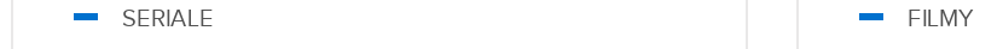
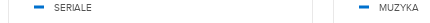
- FILMY
+ MUZYKA
